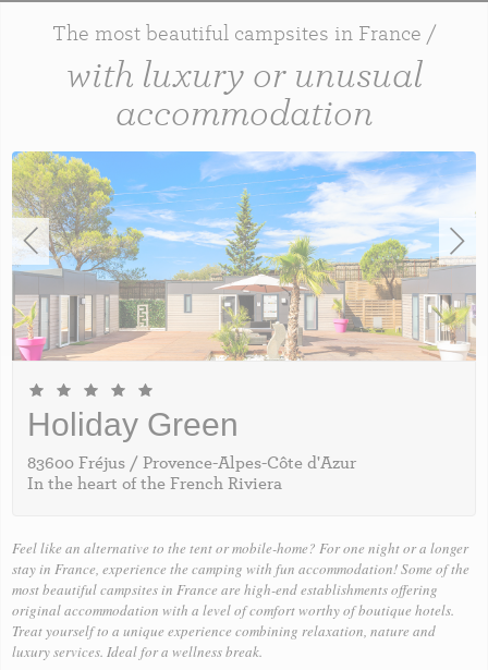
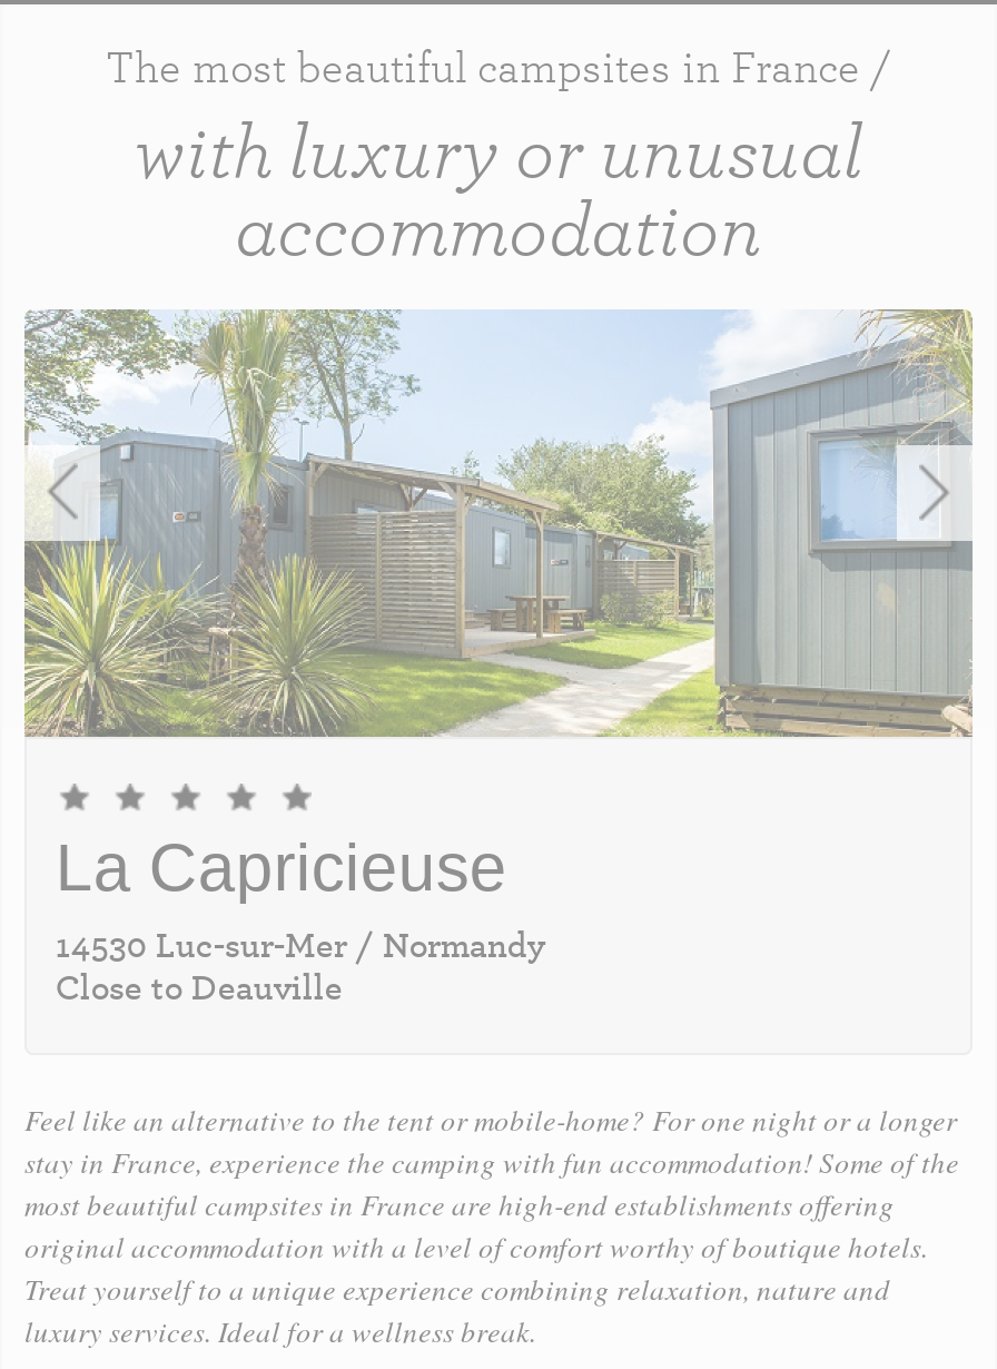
- [image]
+ [image]

- Holiday Green
- 83600 Fréjus / Provence-Alpes-Côte d'Azur
- In the heart of the French Riviera
+ La Capricieuse
+ 14530 Luc-sur-Mer / Normandy
+ Close to Deauville
